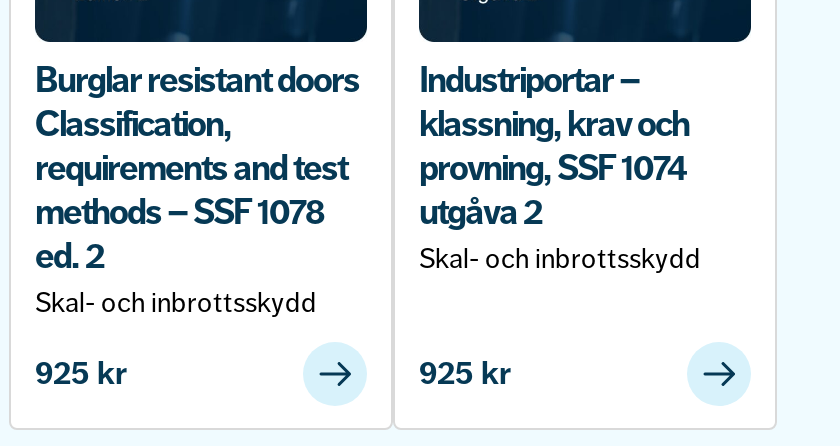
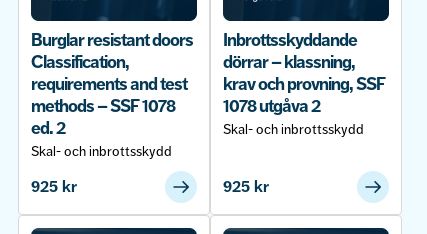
- Industriportar –
- klassning, krav och
- provning, SSF 1074
- utgåva 2
+ Inbrottsskyddande
+ dörrar – klassning,
+ krav och provning, SSF
+ 1078 utgåva 2
